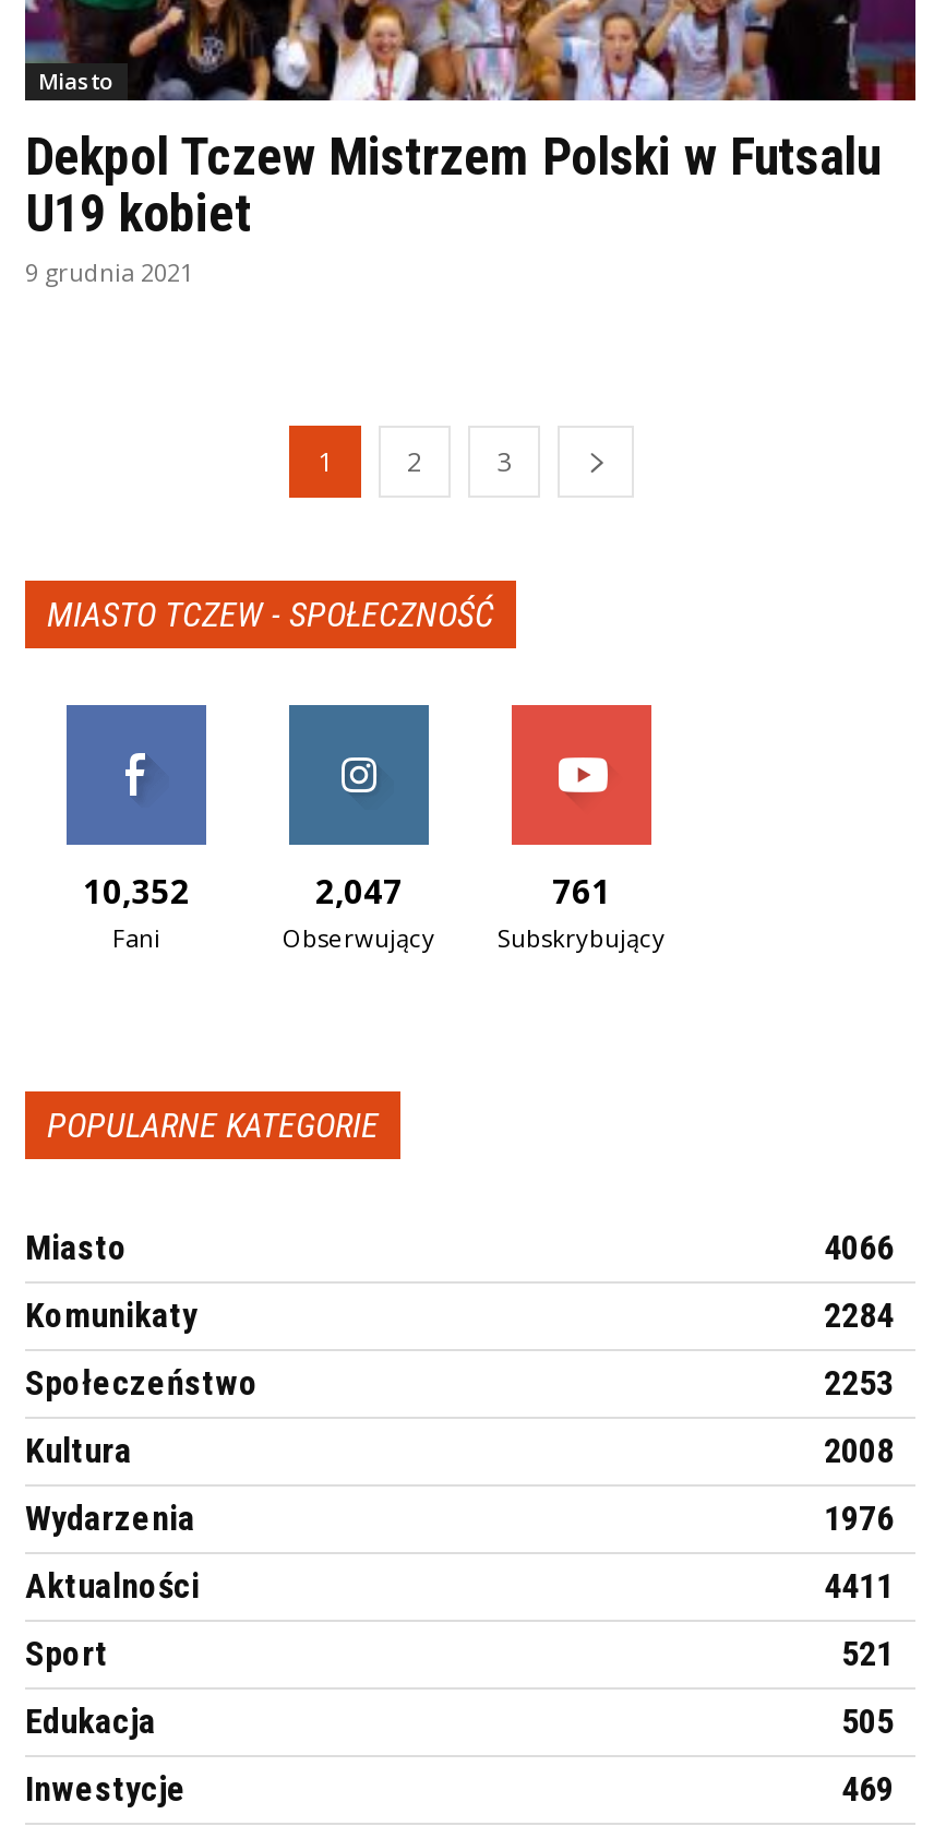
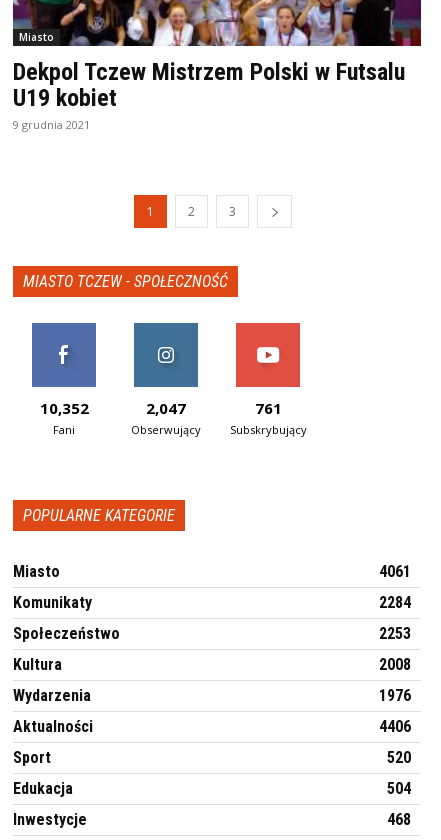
- 4066
+ 4061

- 4411
+ 4406

- 521
+ 520

- 505
+ 504

- 469
+ 468
